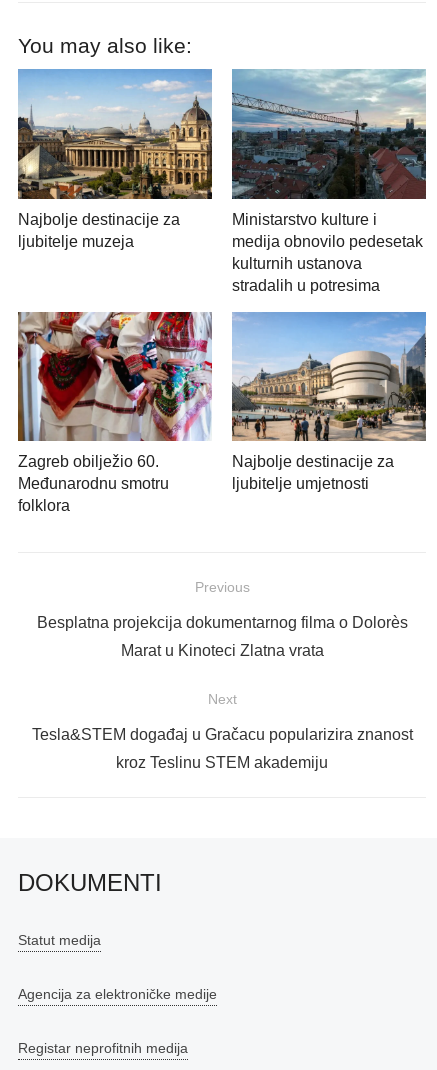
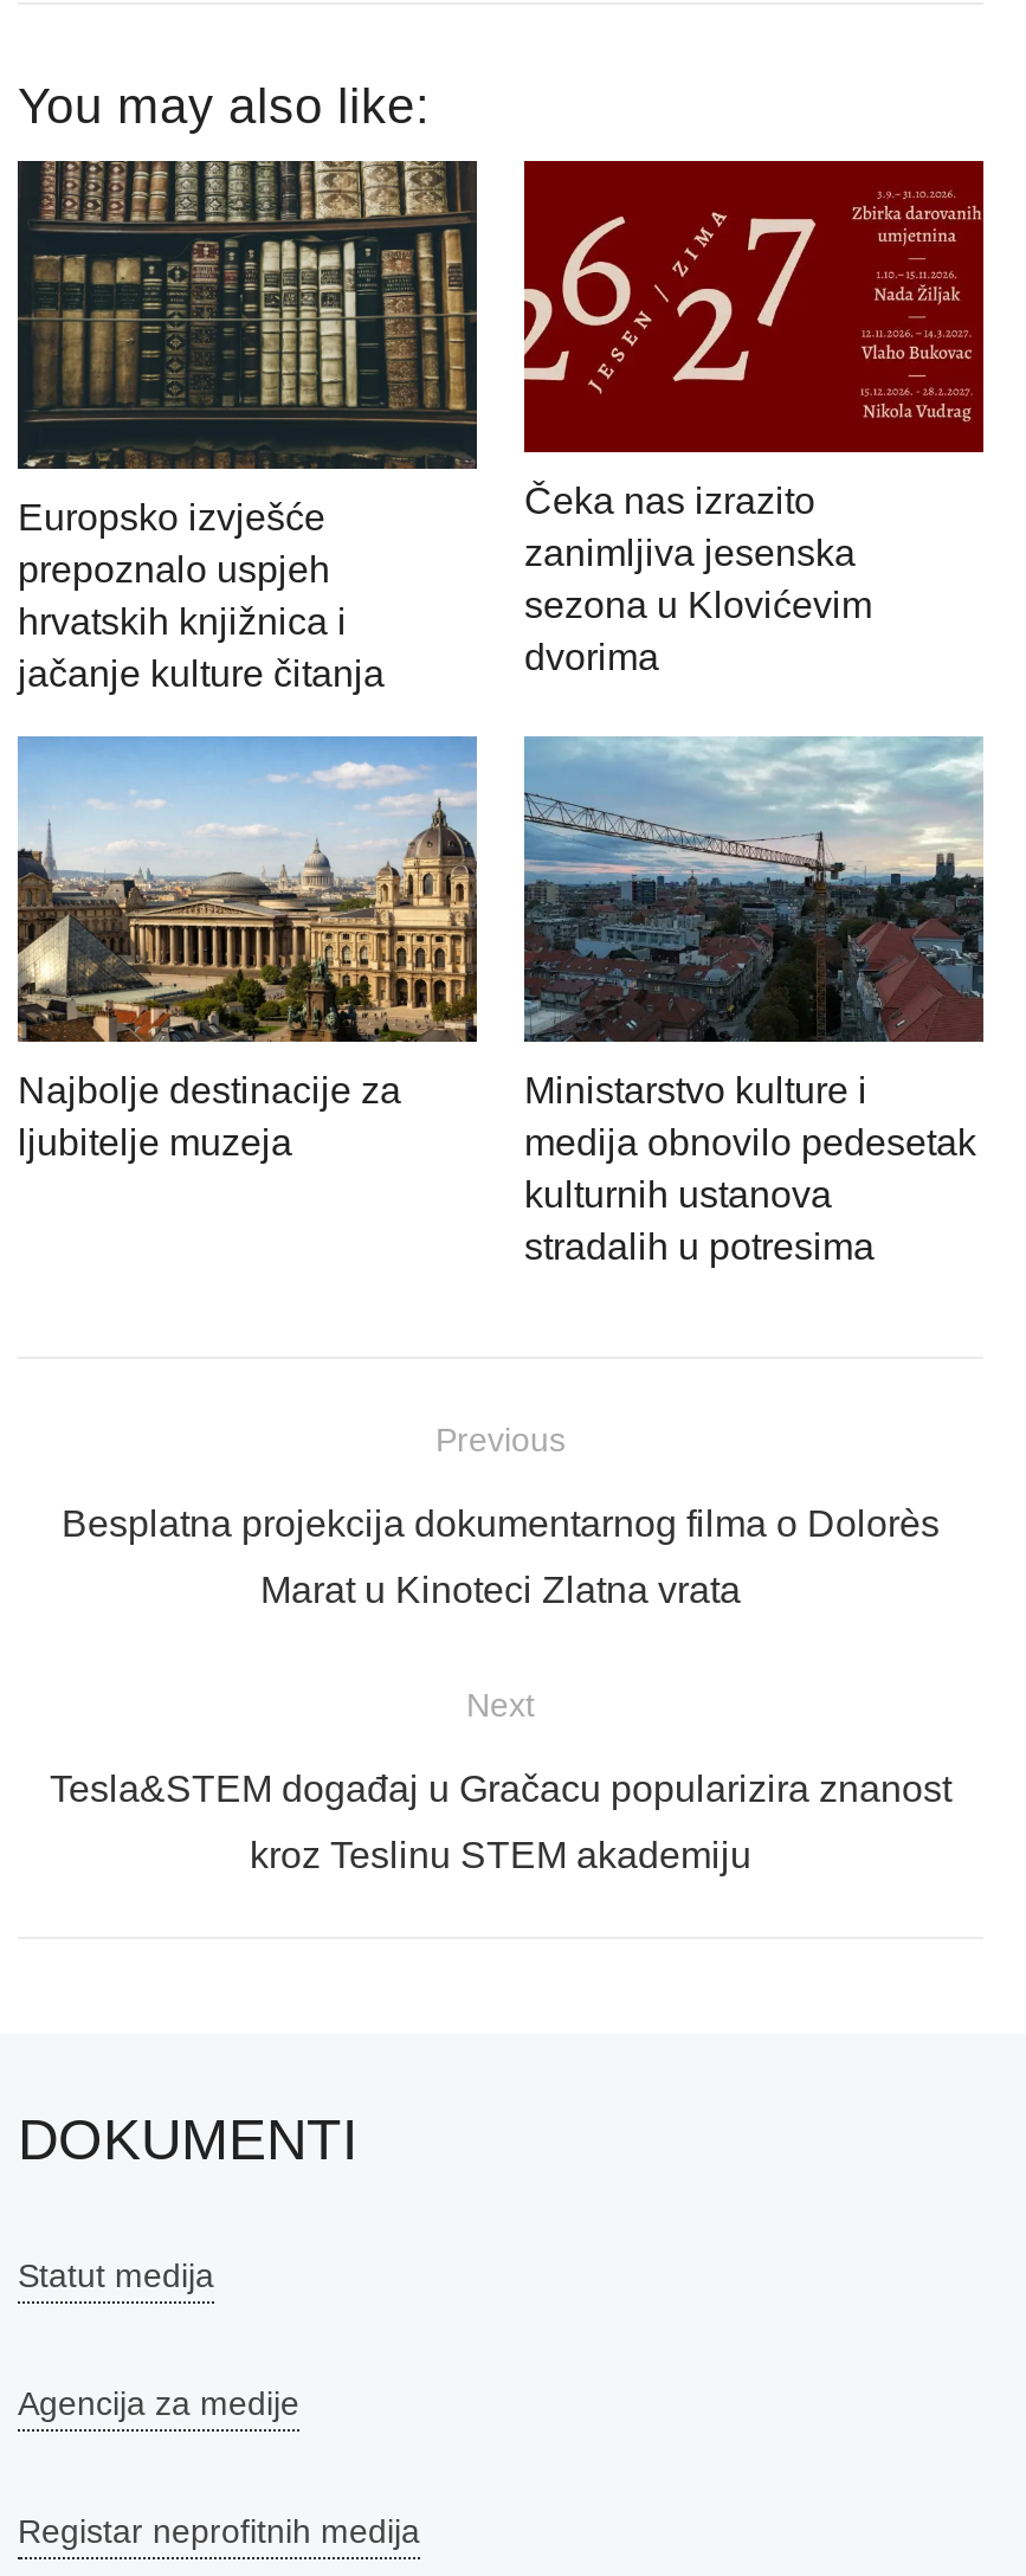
+ [image]
+ Europsko izvješće
+ prepoznalo uspjeh
+ hrvatskih knjižnica i
+ jačanje kulture čitanja

+ [image]
+ Čeka nas izrazito
+ zanimljiva jesenska
+ sezona u Klovićevim
+ dvorima

moved down: [image] | Najbolje destinacije za | ljubitelje muzeja | Ministarstvo kulture i | medija obnovilo pedesetak | kulturnih ustanova | stradalih u potresima

- [image]
- Zagreb obilježio 60.
- Međunarodnu smotru
- folklora

- [image]
- Najbolje destinacije za
- ljubitelje umjetnosti

- Agencija za elektroničke medije
+ Agencija za medije
